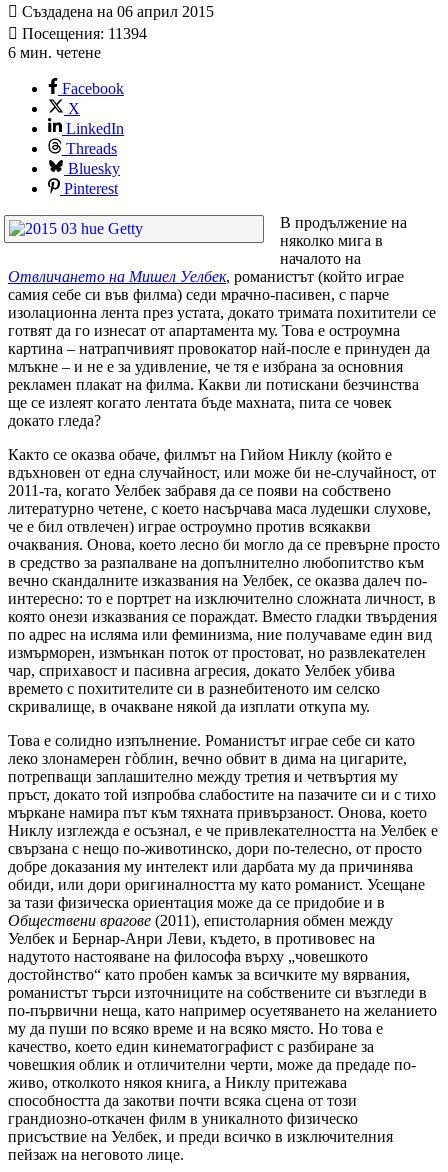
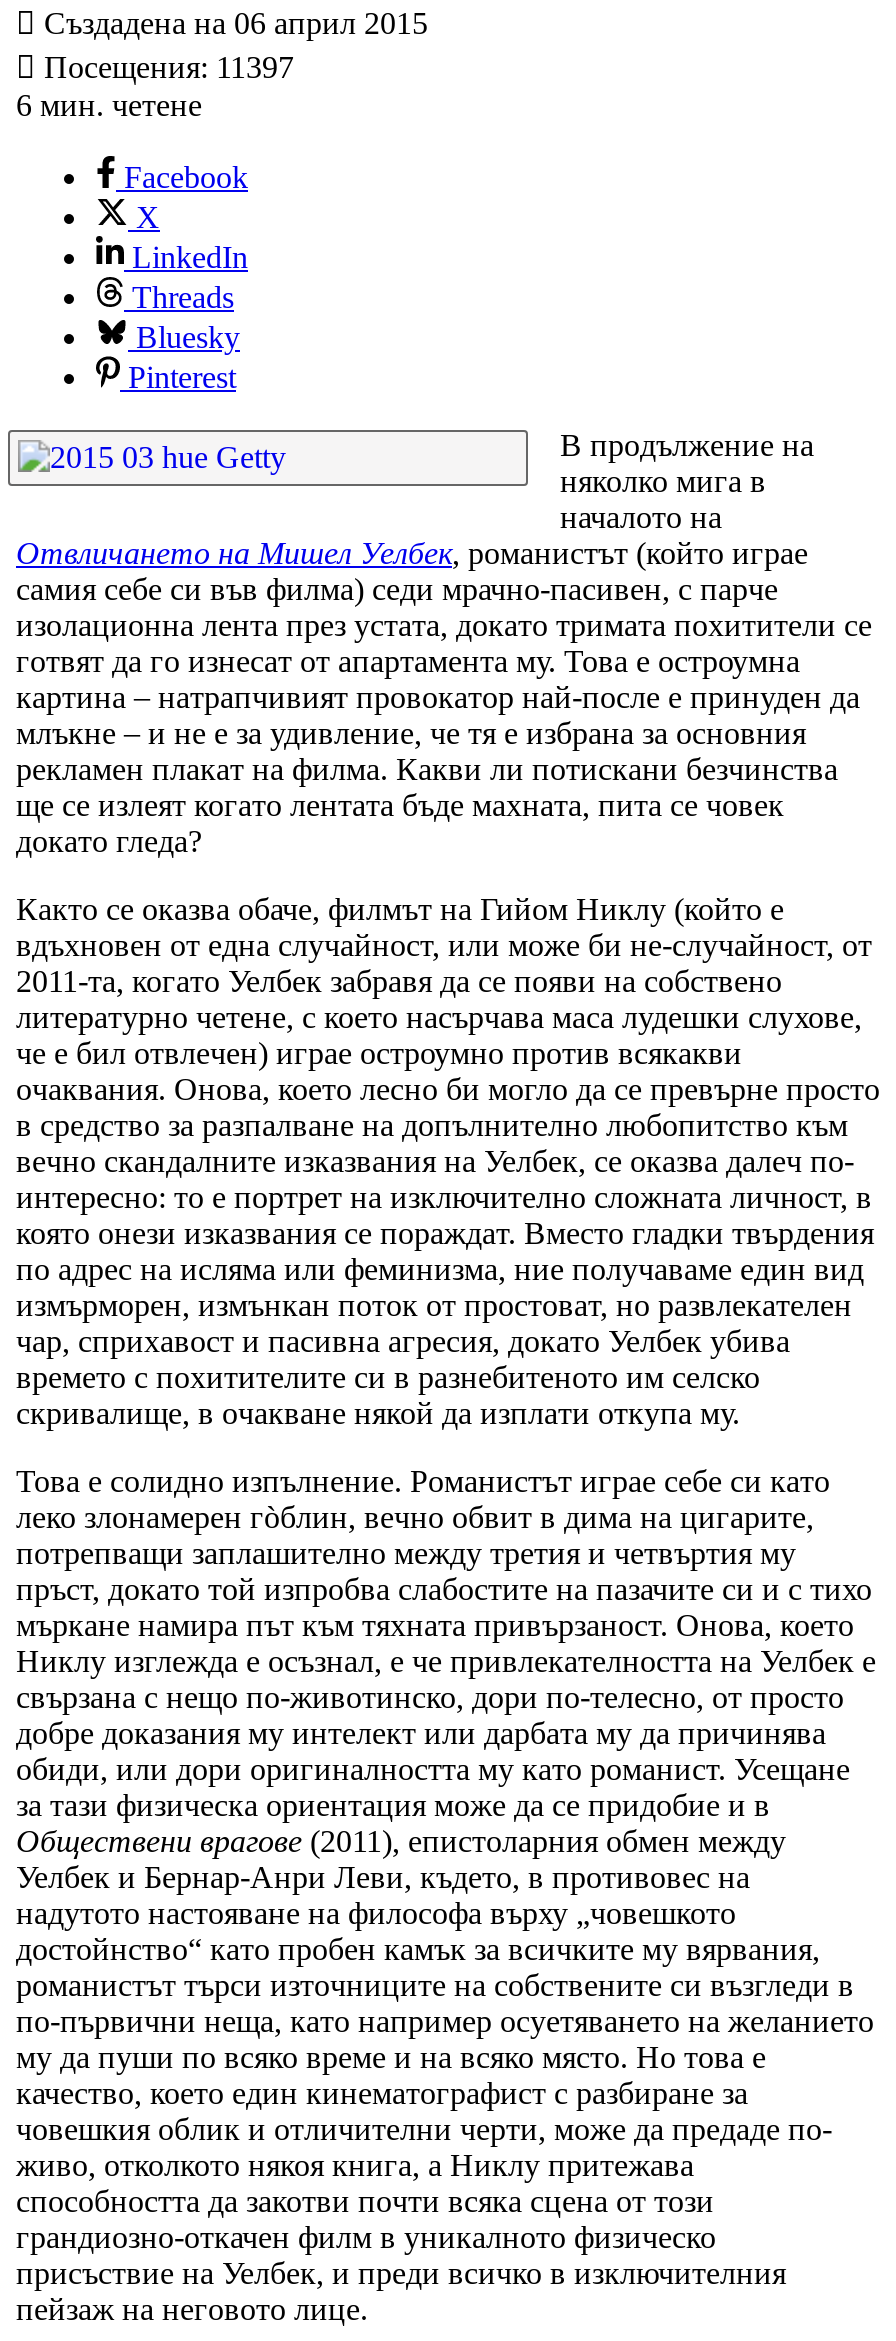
- Посещения: 11394
+ Посещения: 11397
